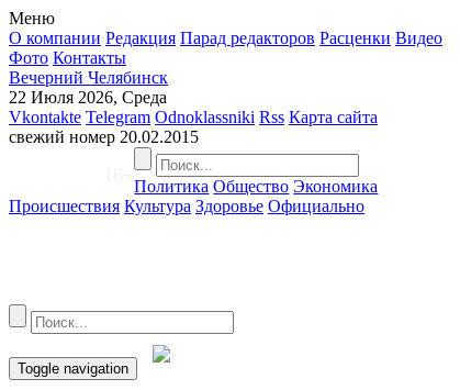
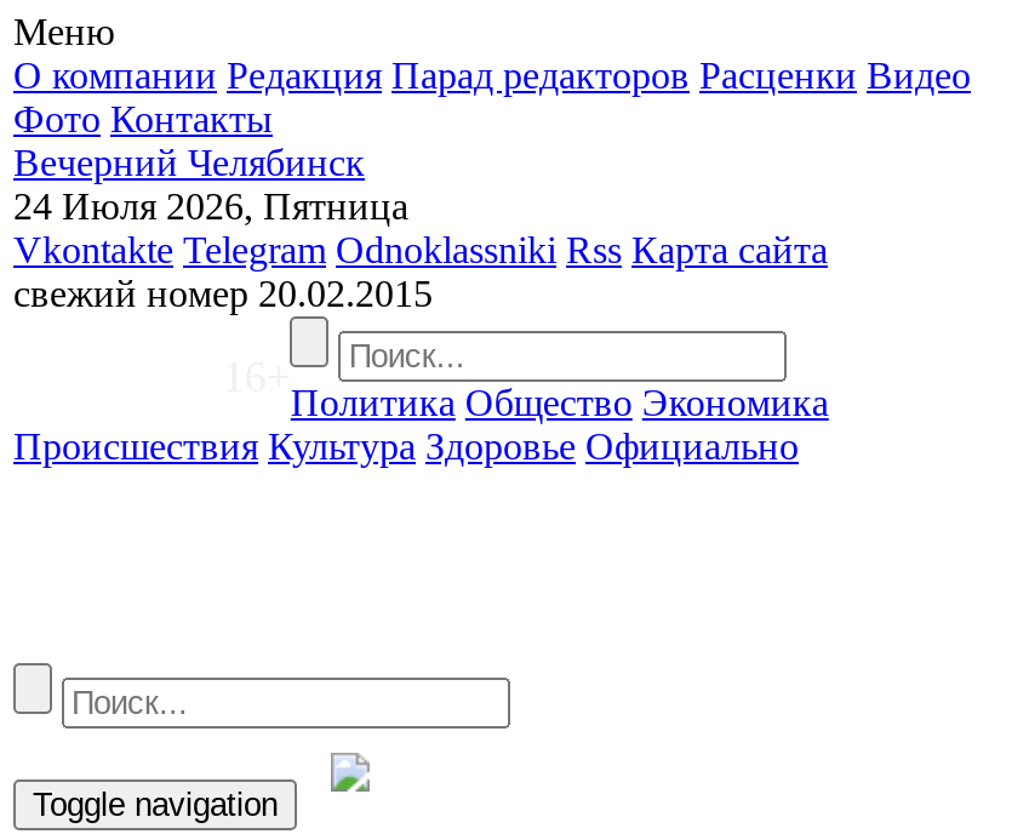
- 22 Июля 2026, Среда
+ 24 Июля 2026, Пятница
